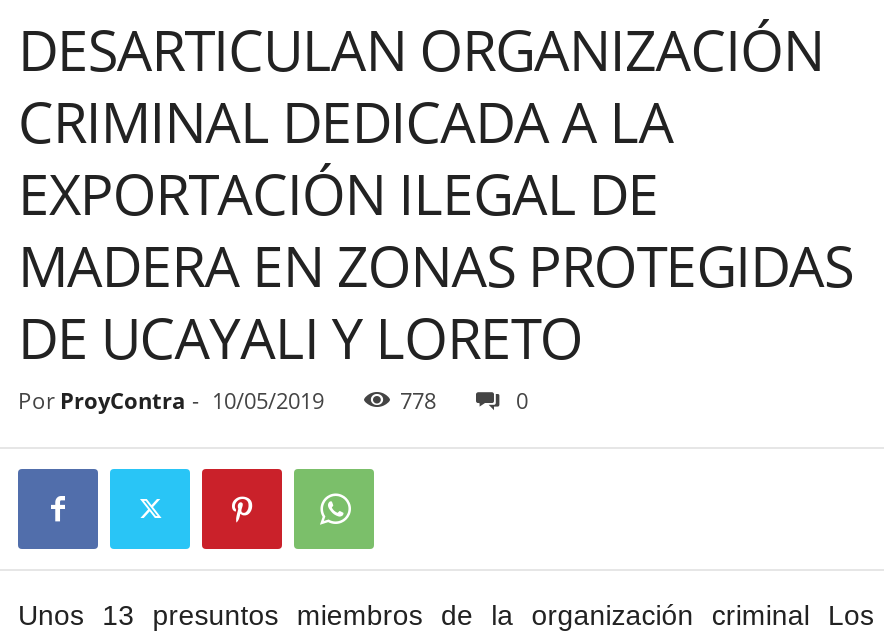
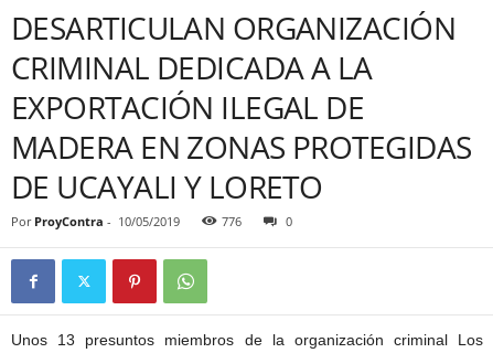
- 778
+ 776
